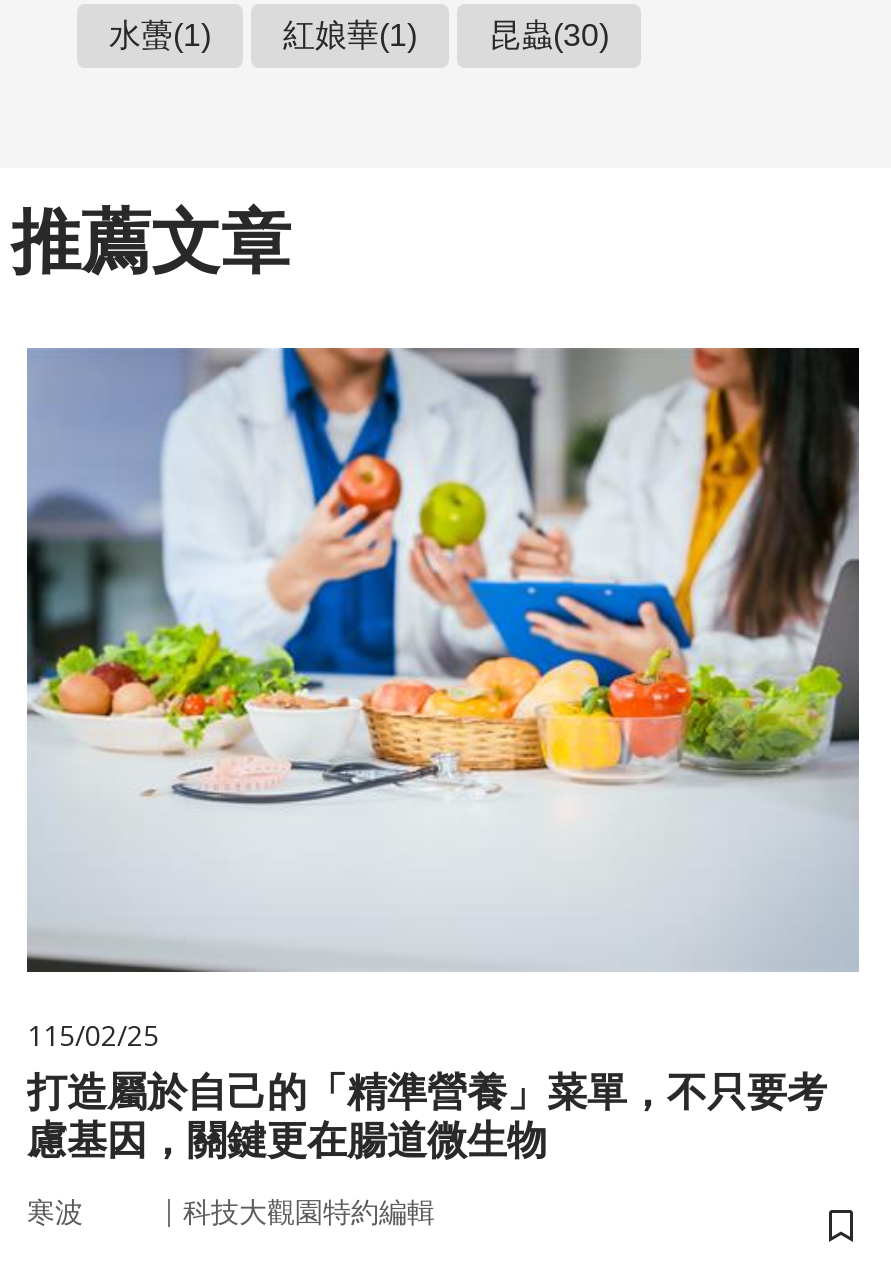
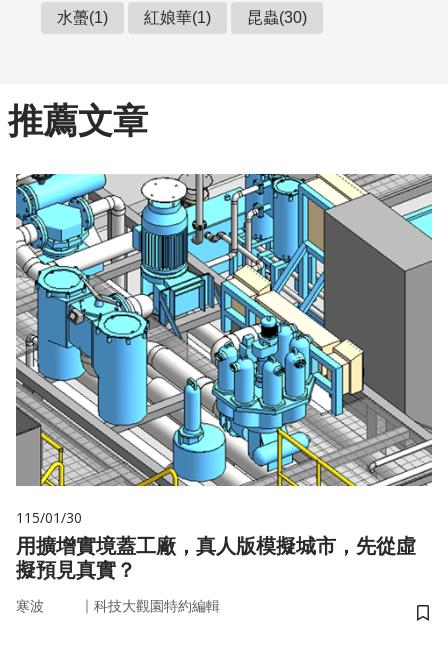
- [image]
- 115/02/25
- 打造屬於自己的「精準營養」菜單，不只要考
- 慮基因，關鍵更在腸道微生物
+ [image]
+ 115/01/30
+ 用擴增實境蓋工廠，真人版模擬城市，先從虛
+ 擬預見真實？
